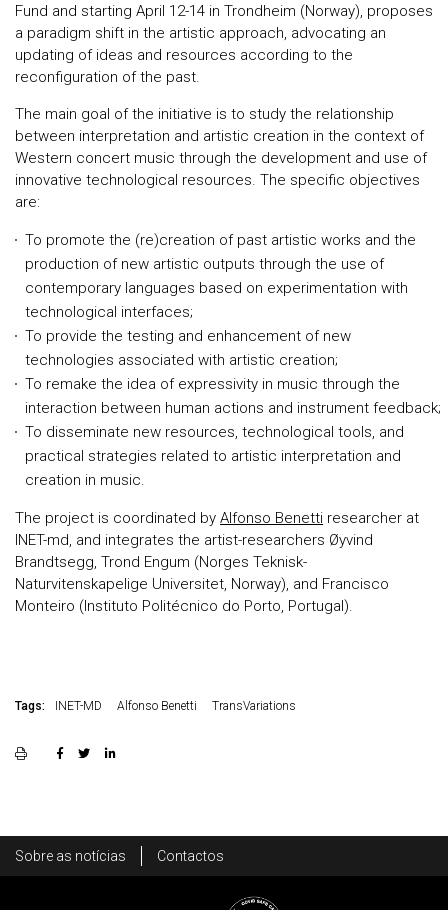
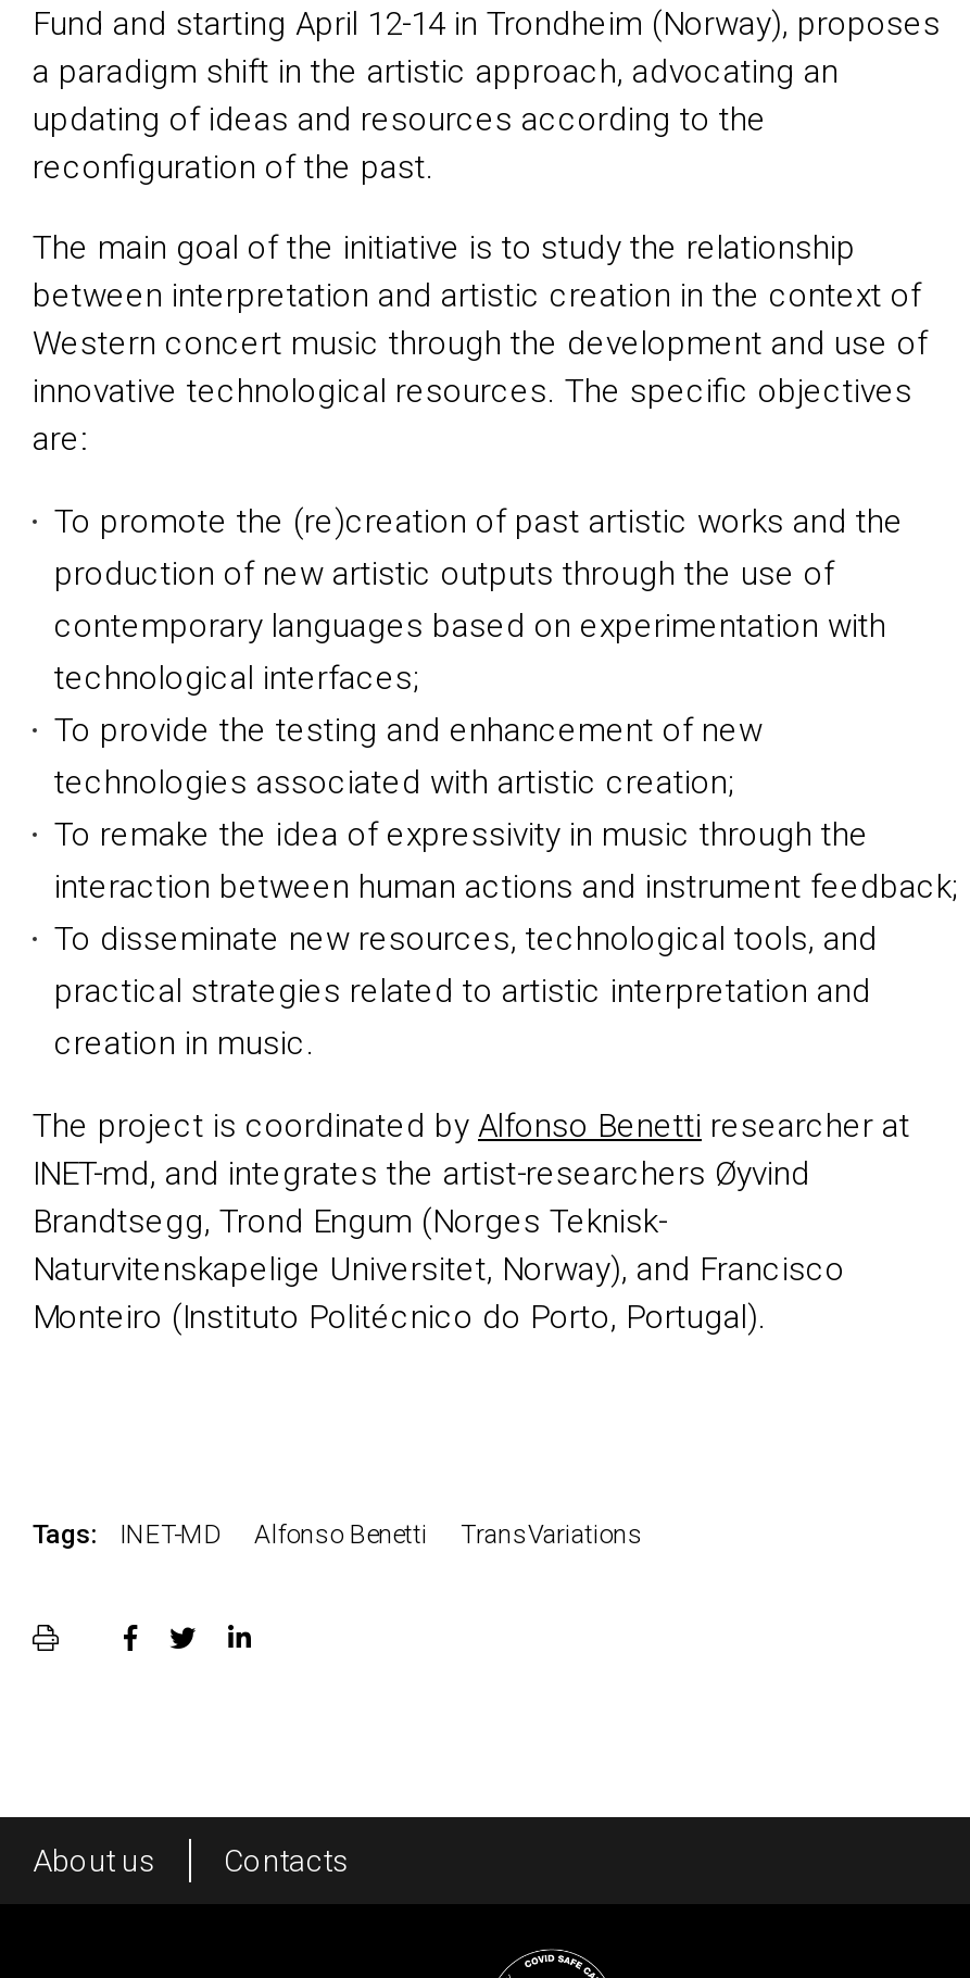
- Sobre as notícias
- Contactos
+ About us
+ Contacts
